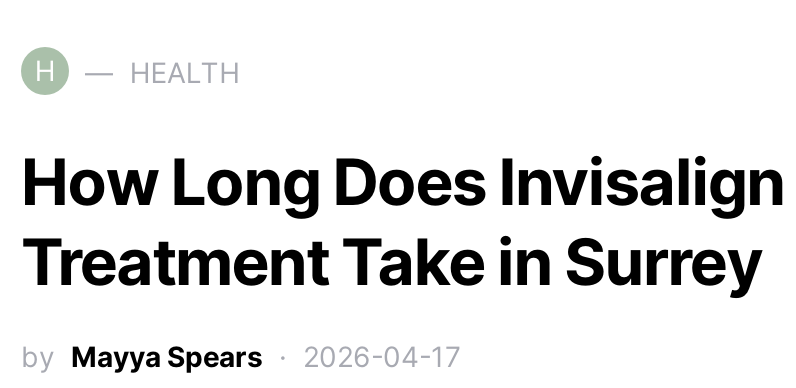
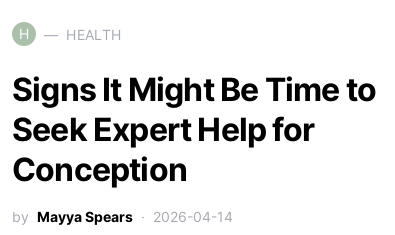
- How Long Does Invisalign
- Treatment Take in Surrey
+ Signs It Might Be Time to
+ Seek Expert Help for
+ Conception

- 2026-04-17
+ 2026-04-14
